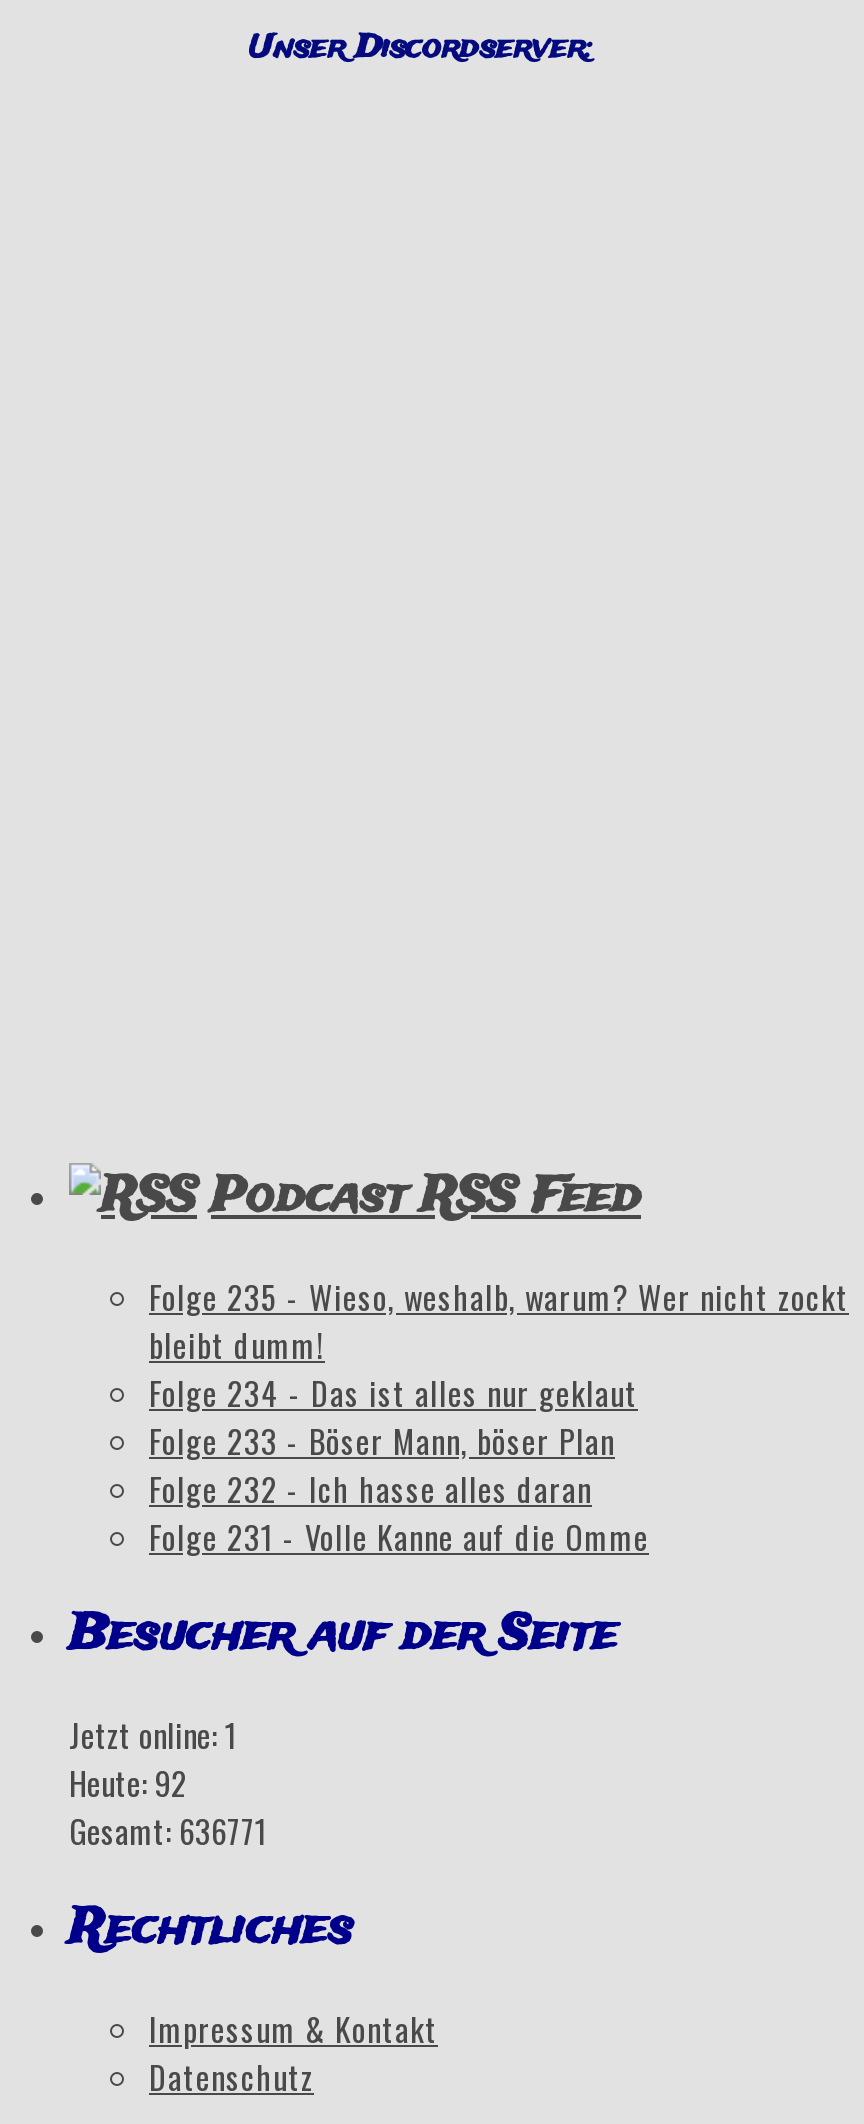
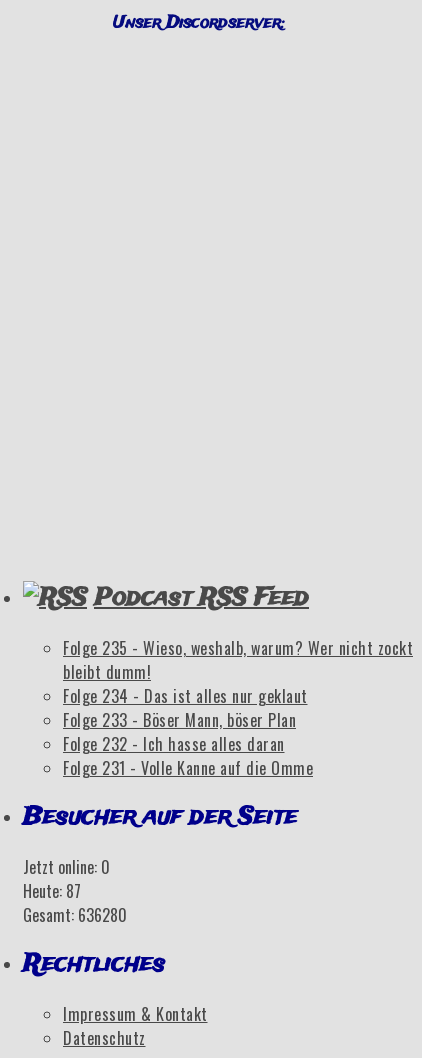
- Jetzt online: 1
+ Jetzt online: 0

- Heute: 92
+ Heute: 87

- Gesamt: 636771
+ Gesamt: 636280
